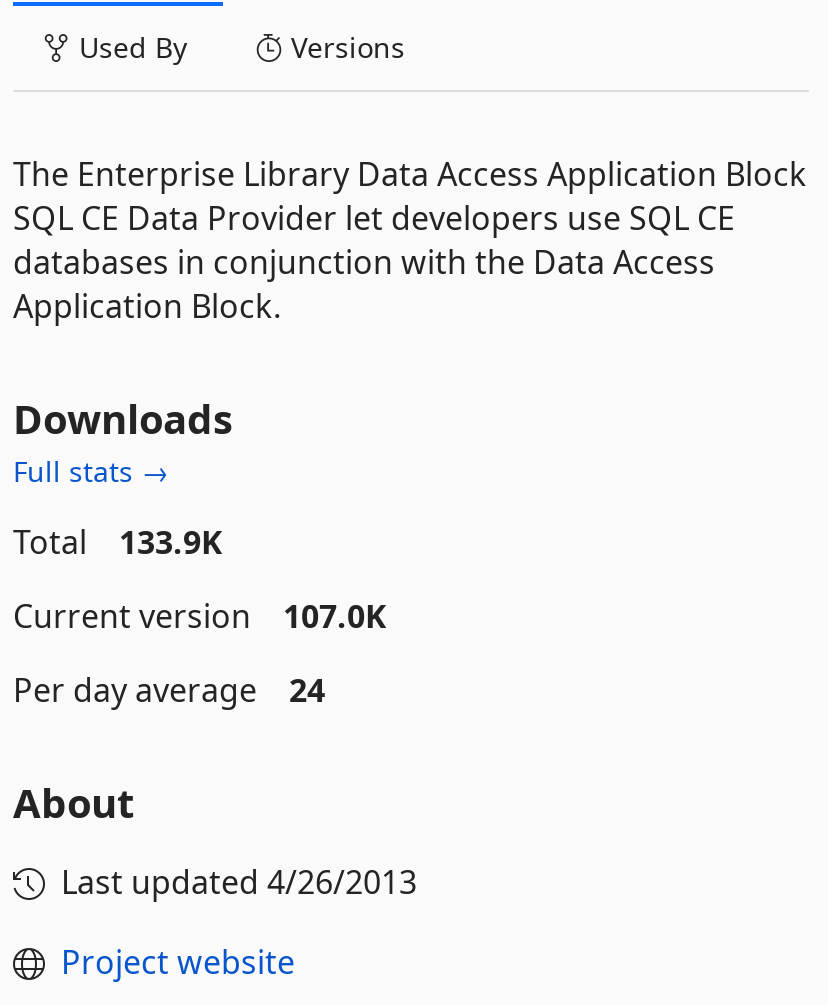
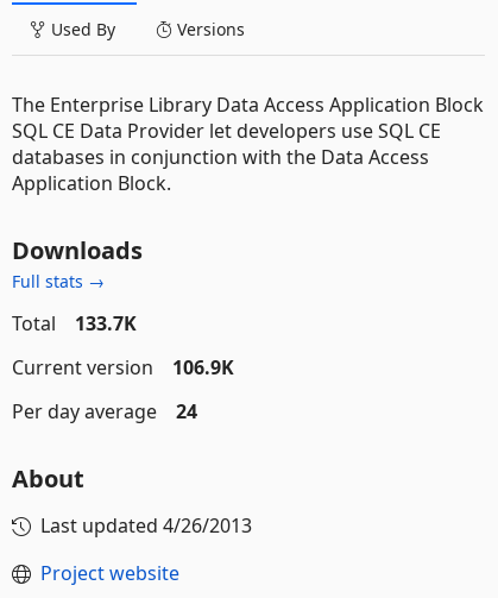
- Total 133.9K
+ Total 133.7K

- Current version 107.0K
+ Current version 106.9K
